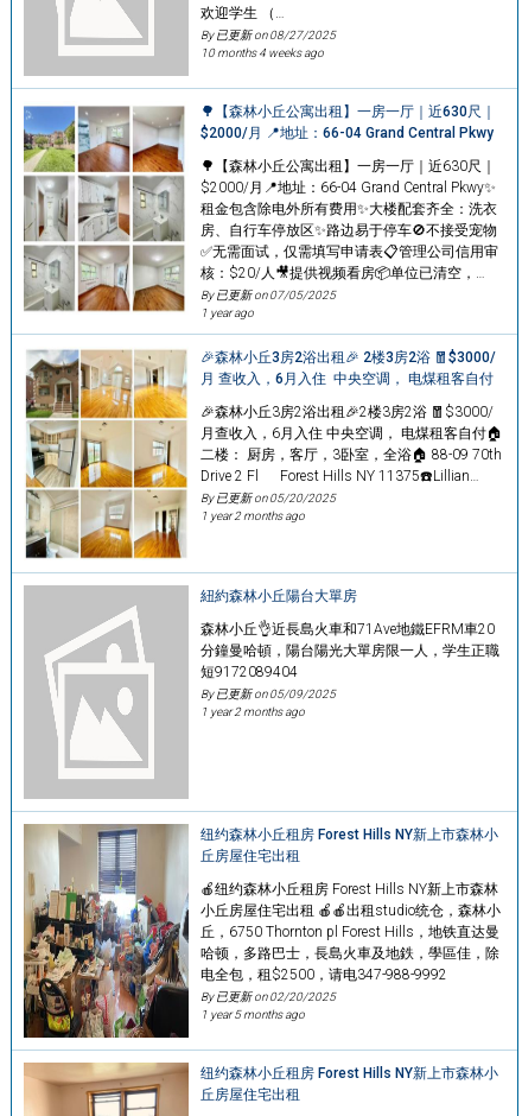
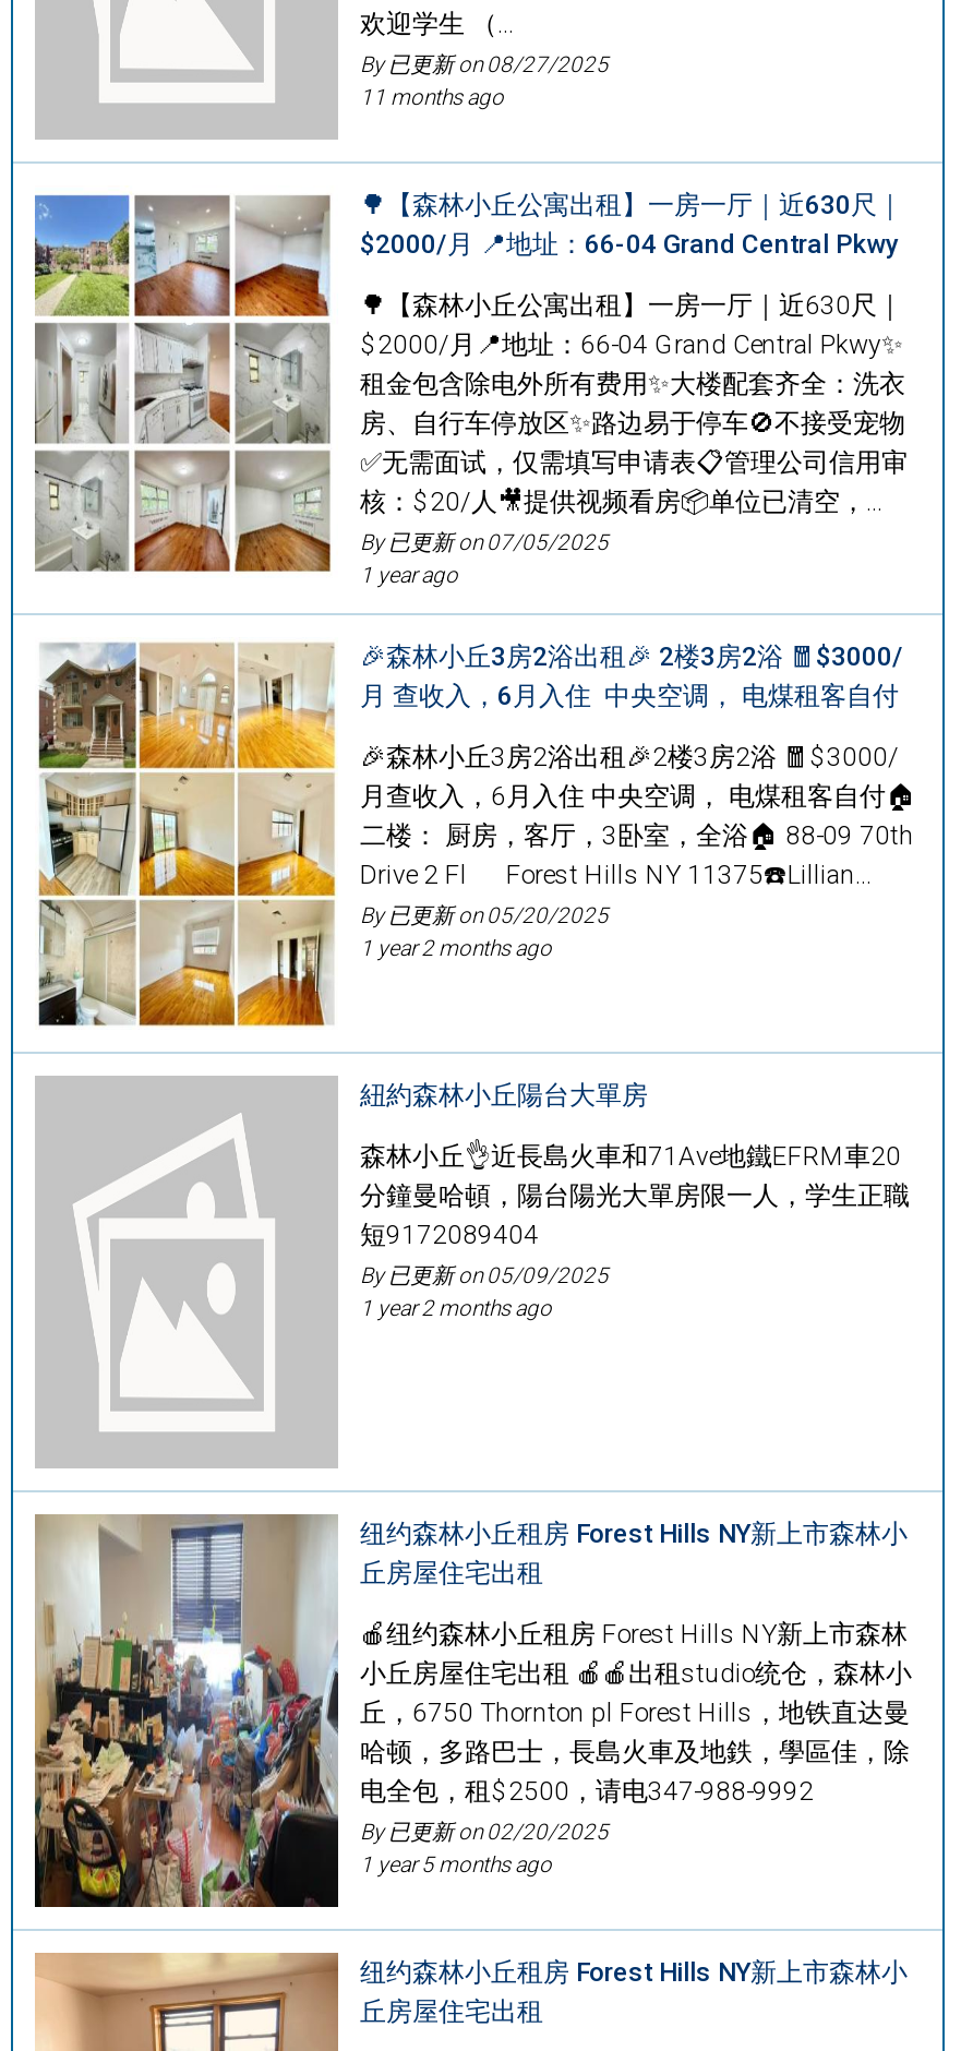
- 10 months 4 weeks ago
+ 11 months ago
